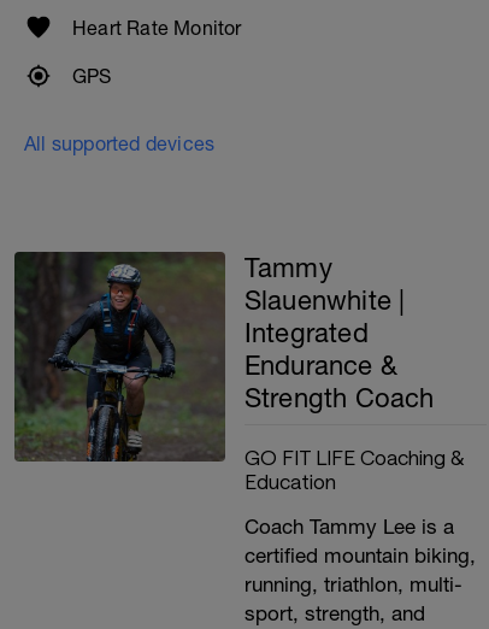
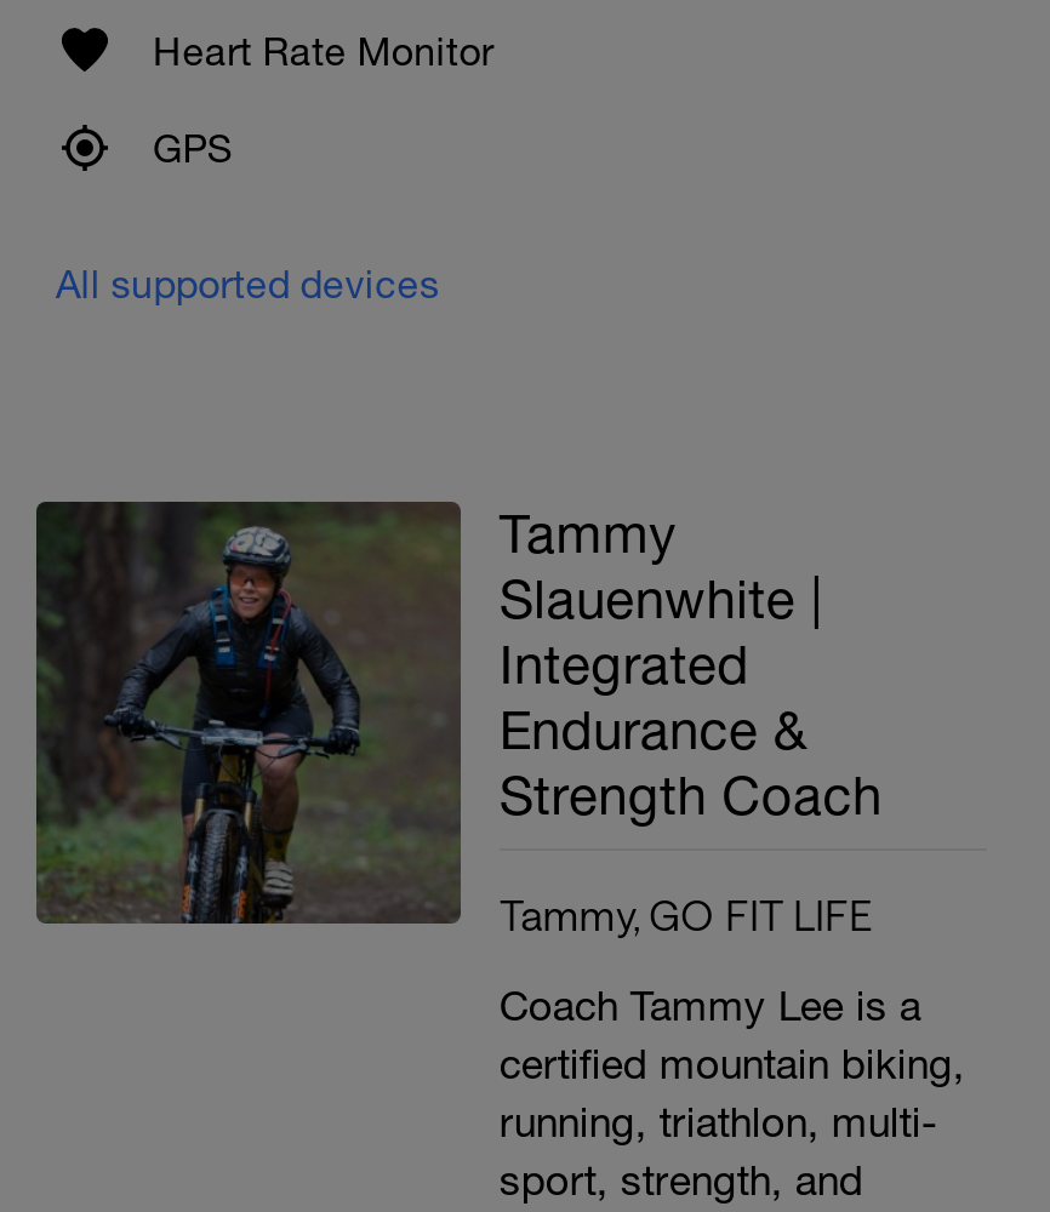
- GO FIT LIFE Coaching &
- Education
+ Tammy, GO FIT LIFE
